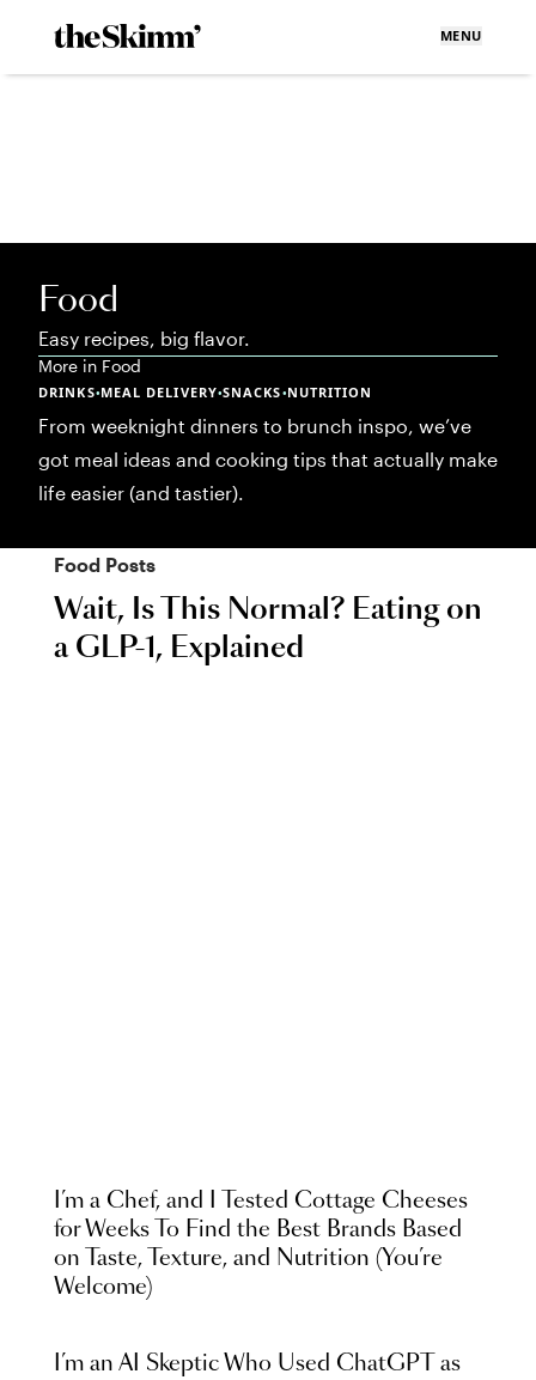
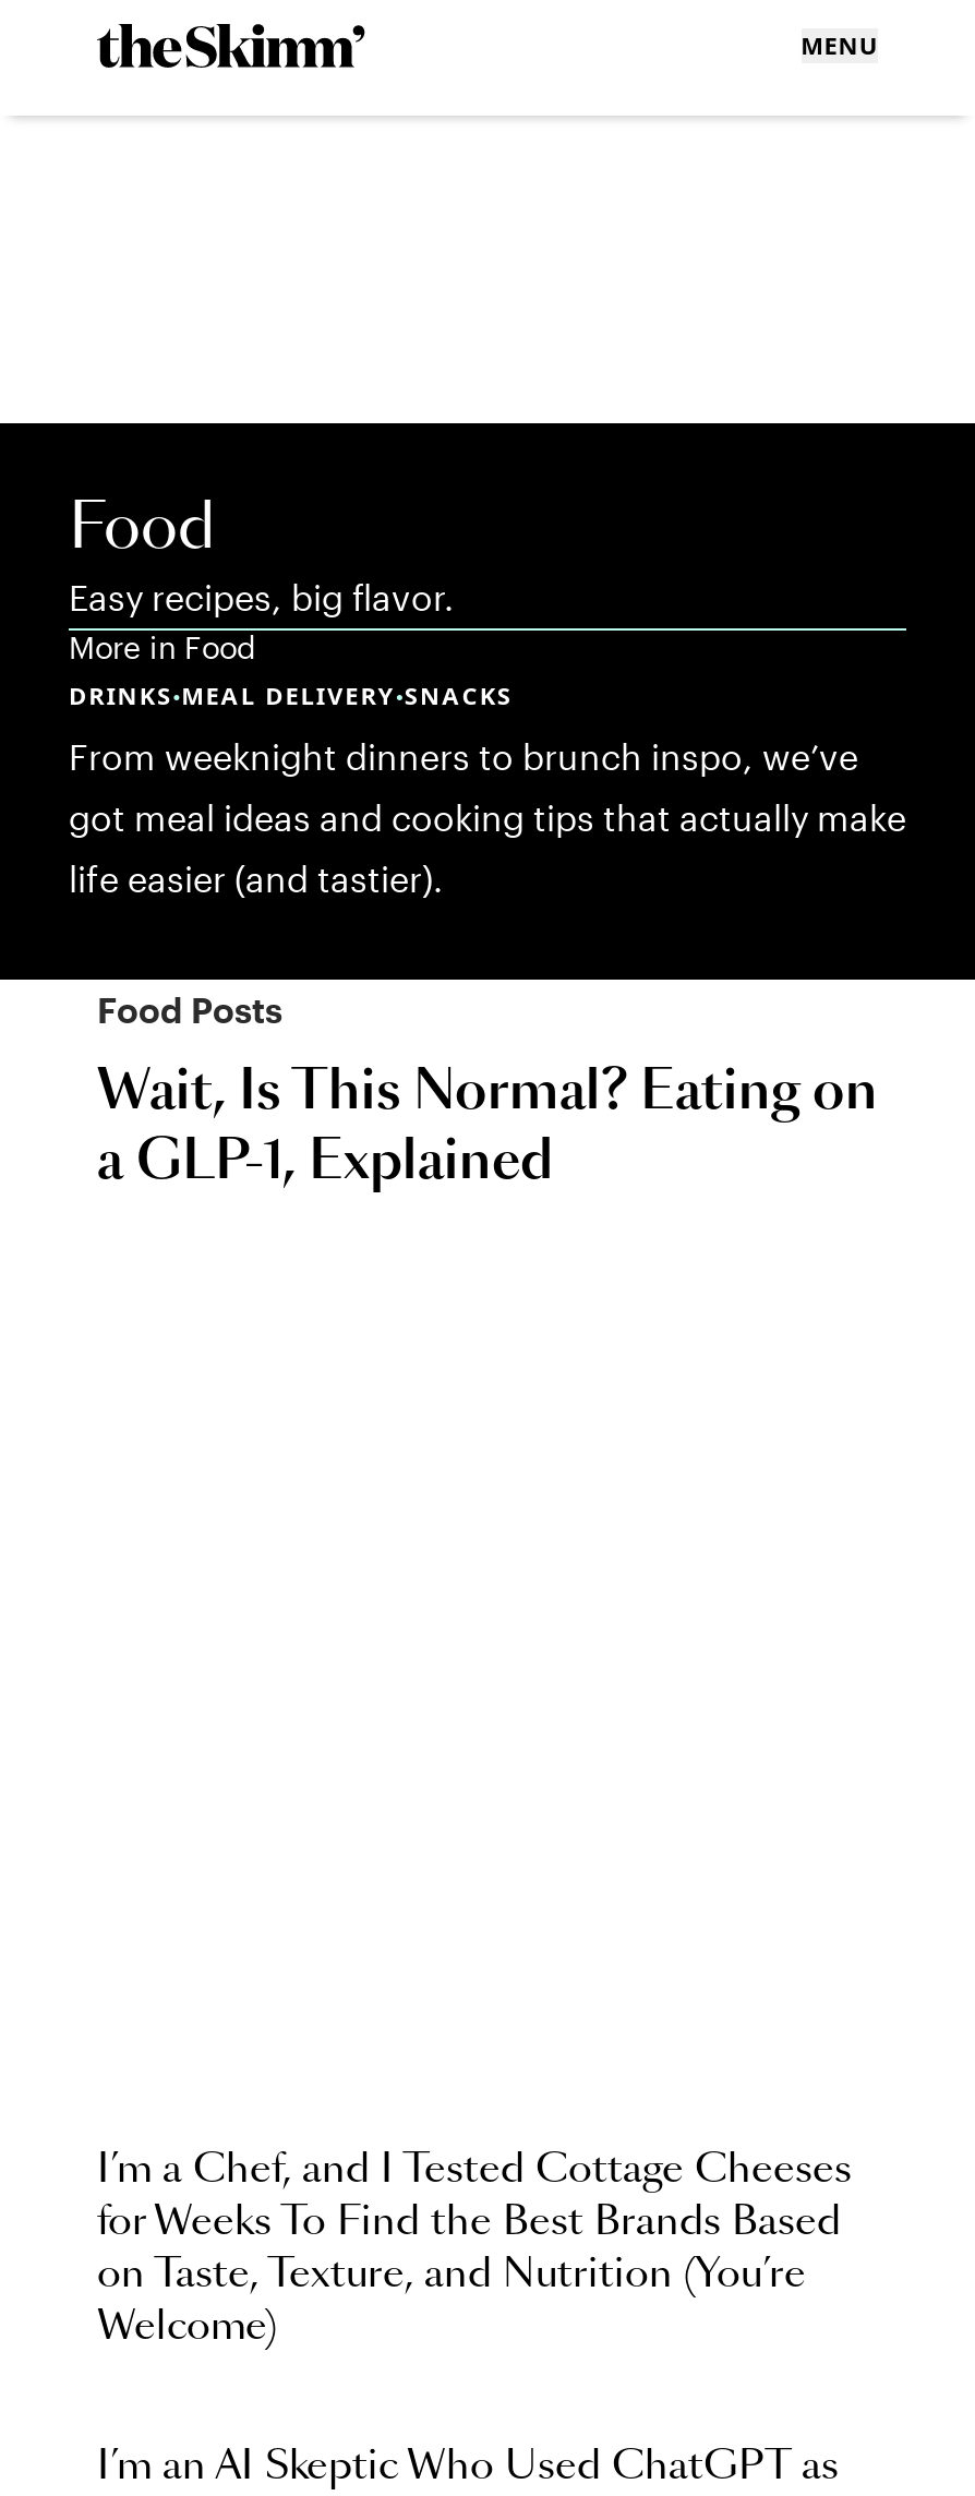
- DRINKS•MEAL DELIVERY•SNACKS•NUTRITION
+ DRINKS•MEAL DELIVERY•SNACKS
